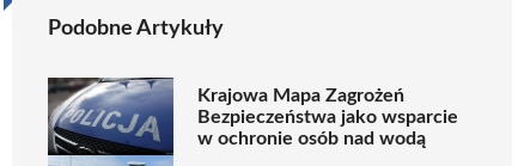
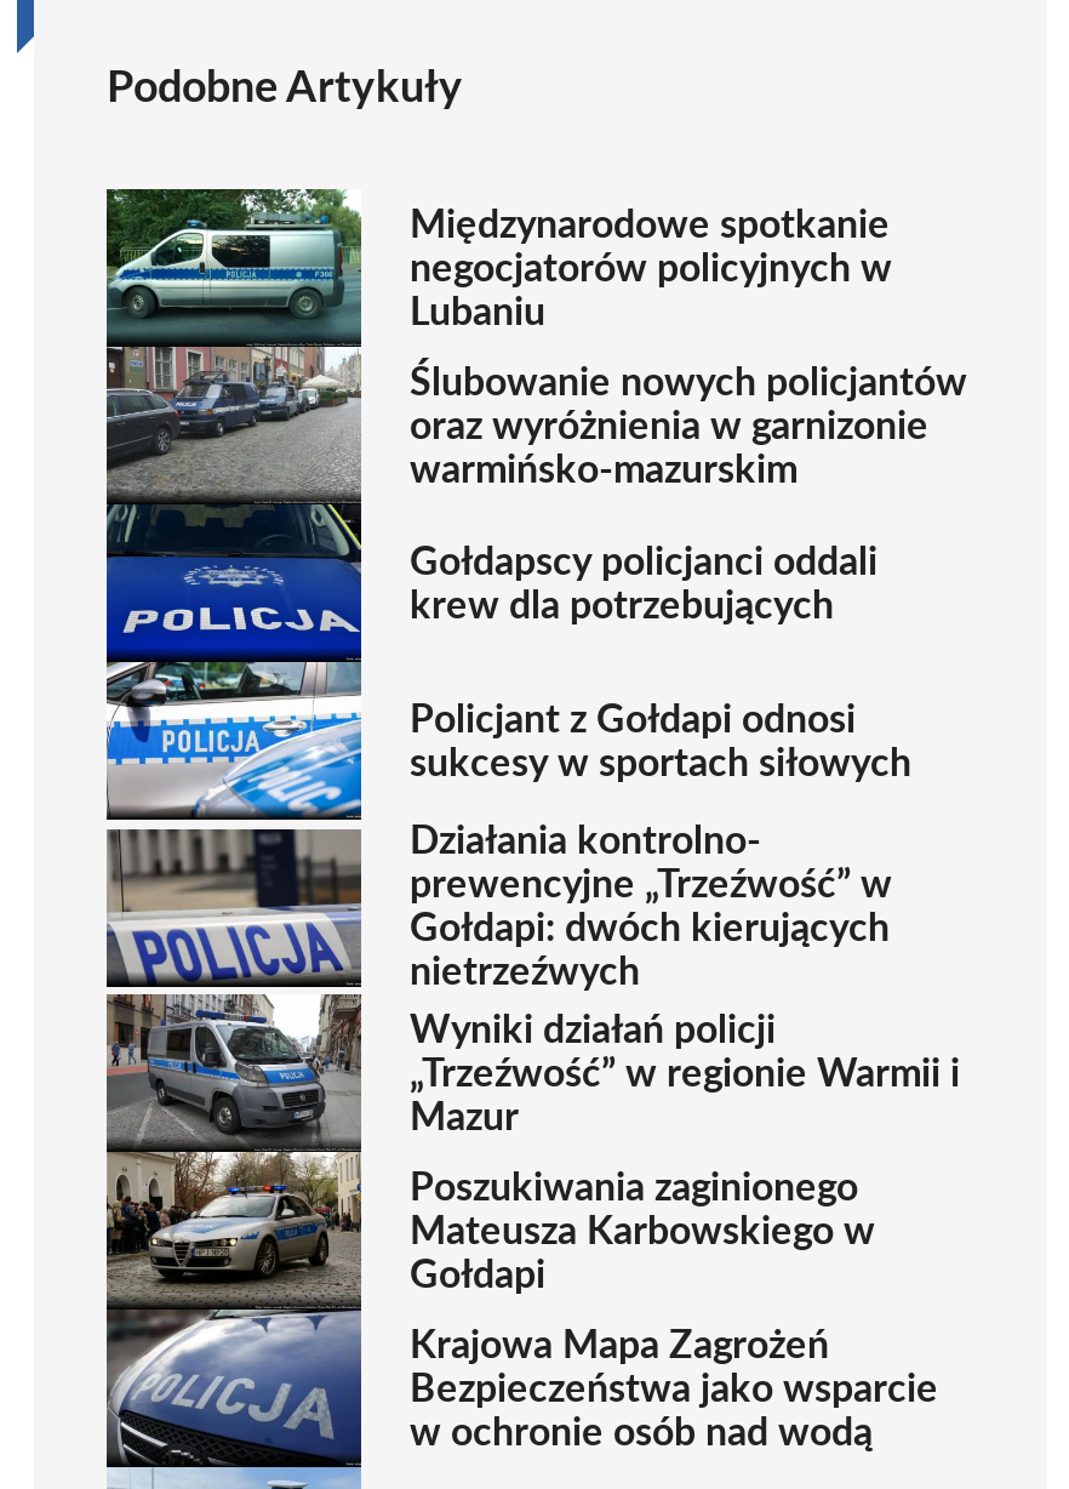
+ [image]
+ Międzynarodowe spotkanie
+ negocjatorów policyjnych w
+ Lubaniu
+ Ślubowanie nowych policjantów
+ oraz wyróżnienia w garnizonie
+ warmińsko-mazurskim
+ Gołdapscy policjanci oddali
+ krew dla potrzebujących
+ Policjant z Gołdapi odnosi
+ sukcesy w sportach siłowych
+ Działania kontrolno-
+ prewencyjne „Trzeźwość” w
+ Gołdapi: dwóch kierujących
+ nietrzeźwych
+ Wyniki działań policji
+ „Trzeźwość” w regionie Warmii i
+ Mazur
+ Poszukiwania zaginionego
+ Mateusza Karbowskiego w
+ Gołdapi
